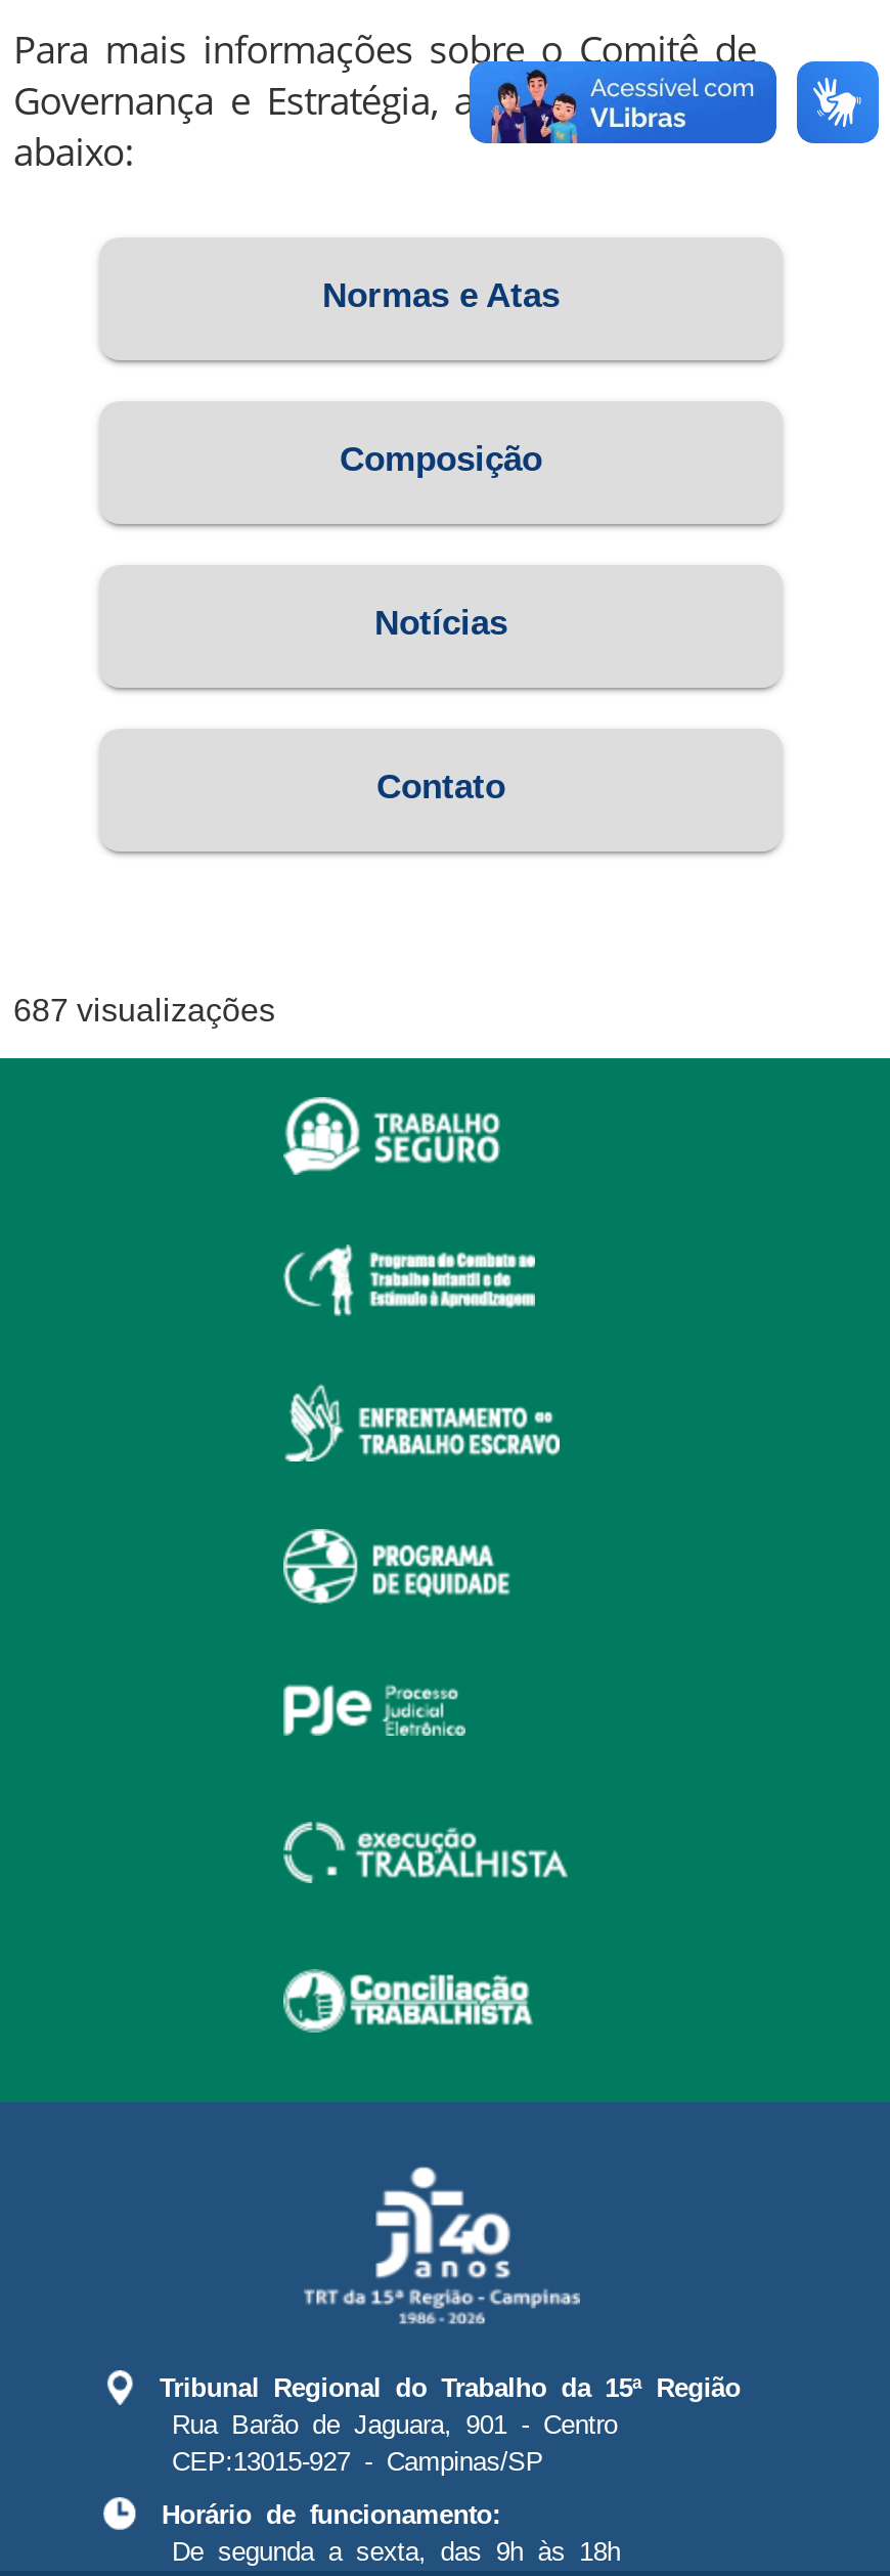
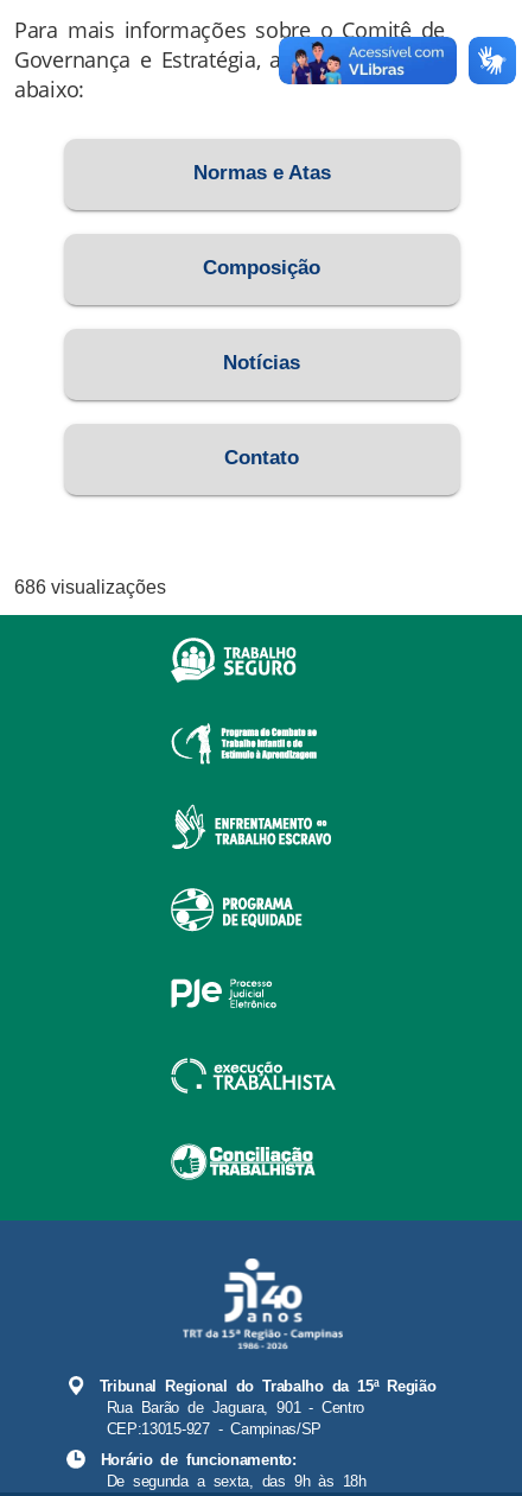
- 687 visualizações
+ 686 visualizações
